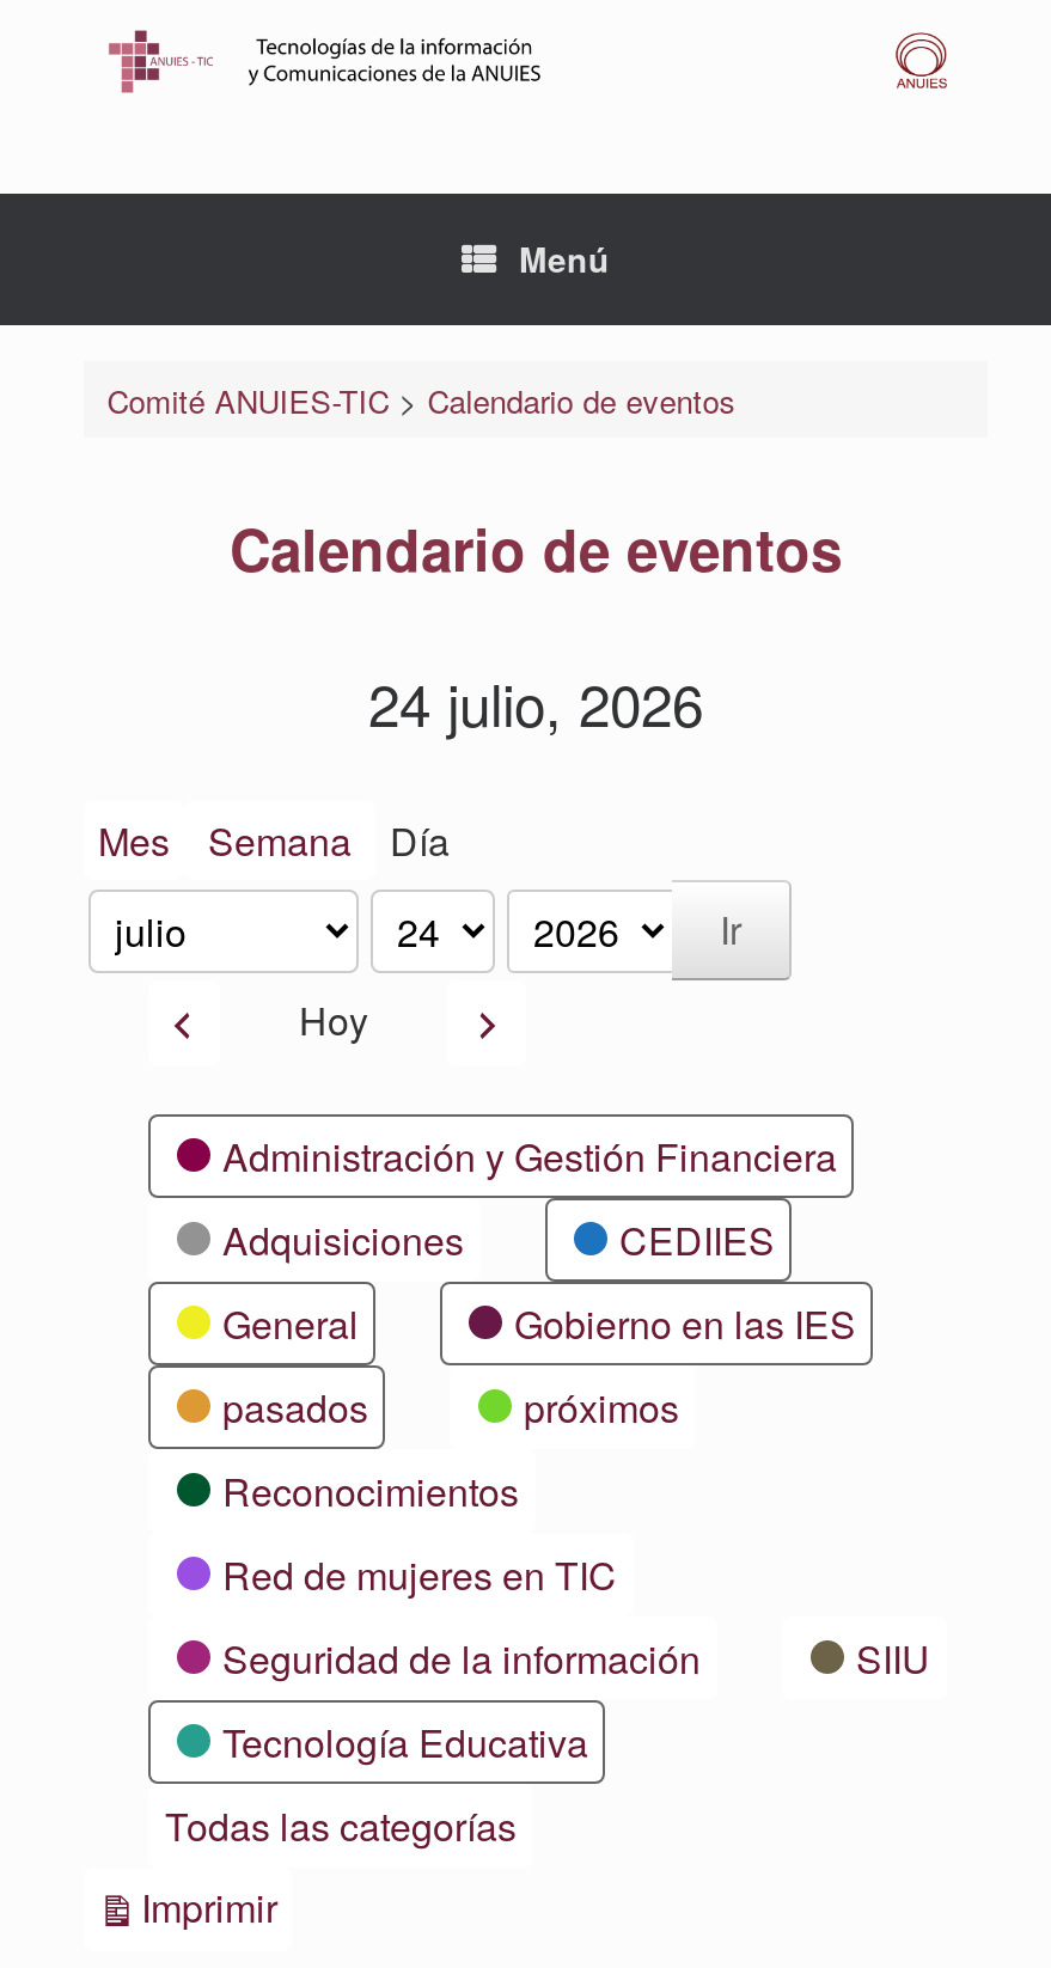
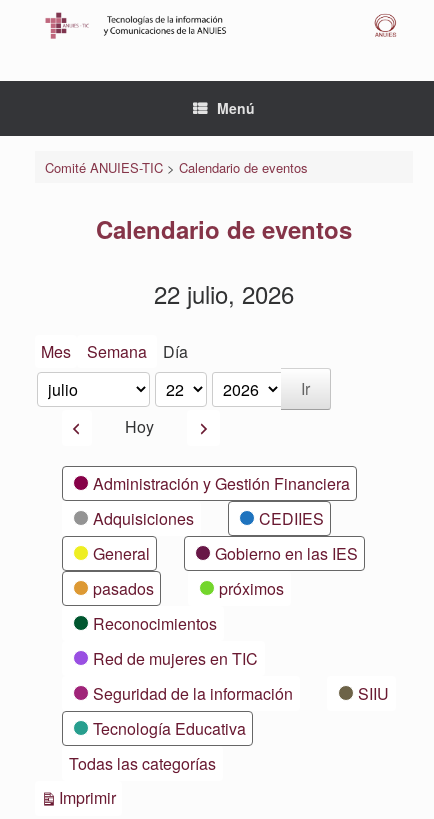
- 24 julio, 2026
+ 22 julio, 2026
